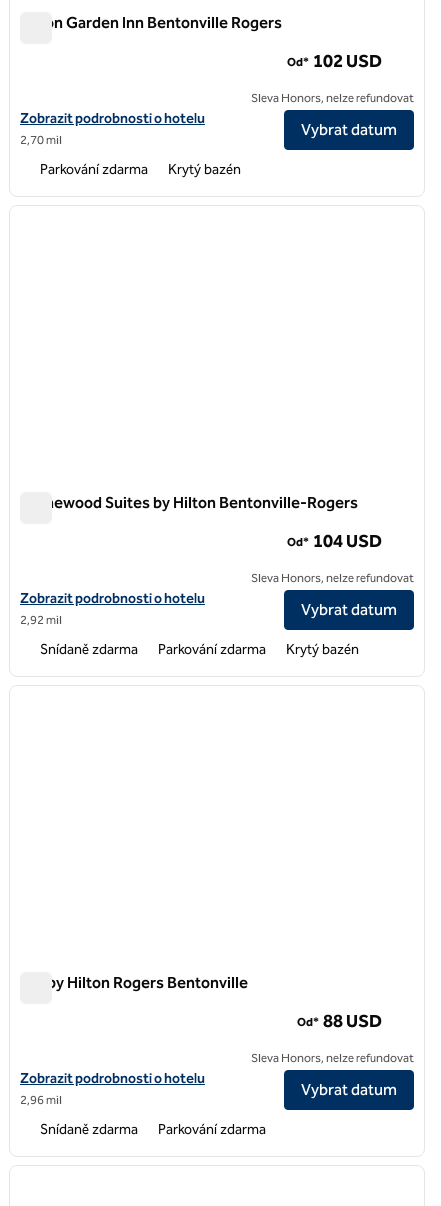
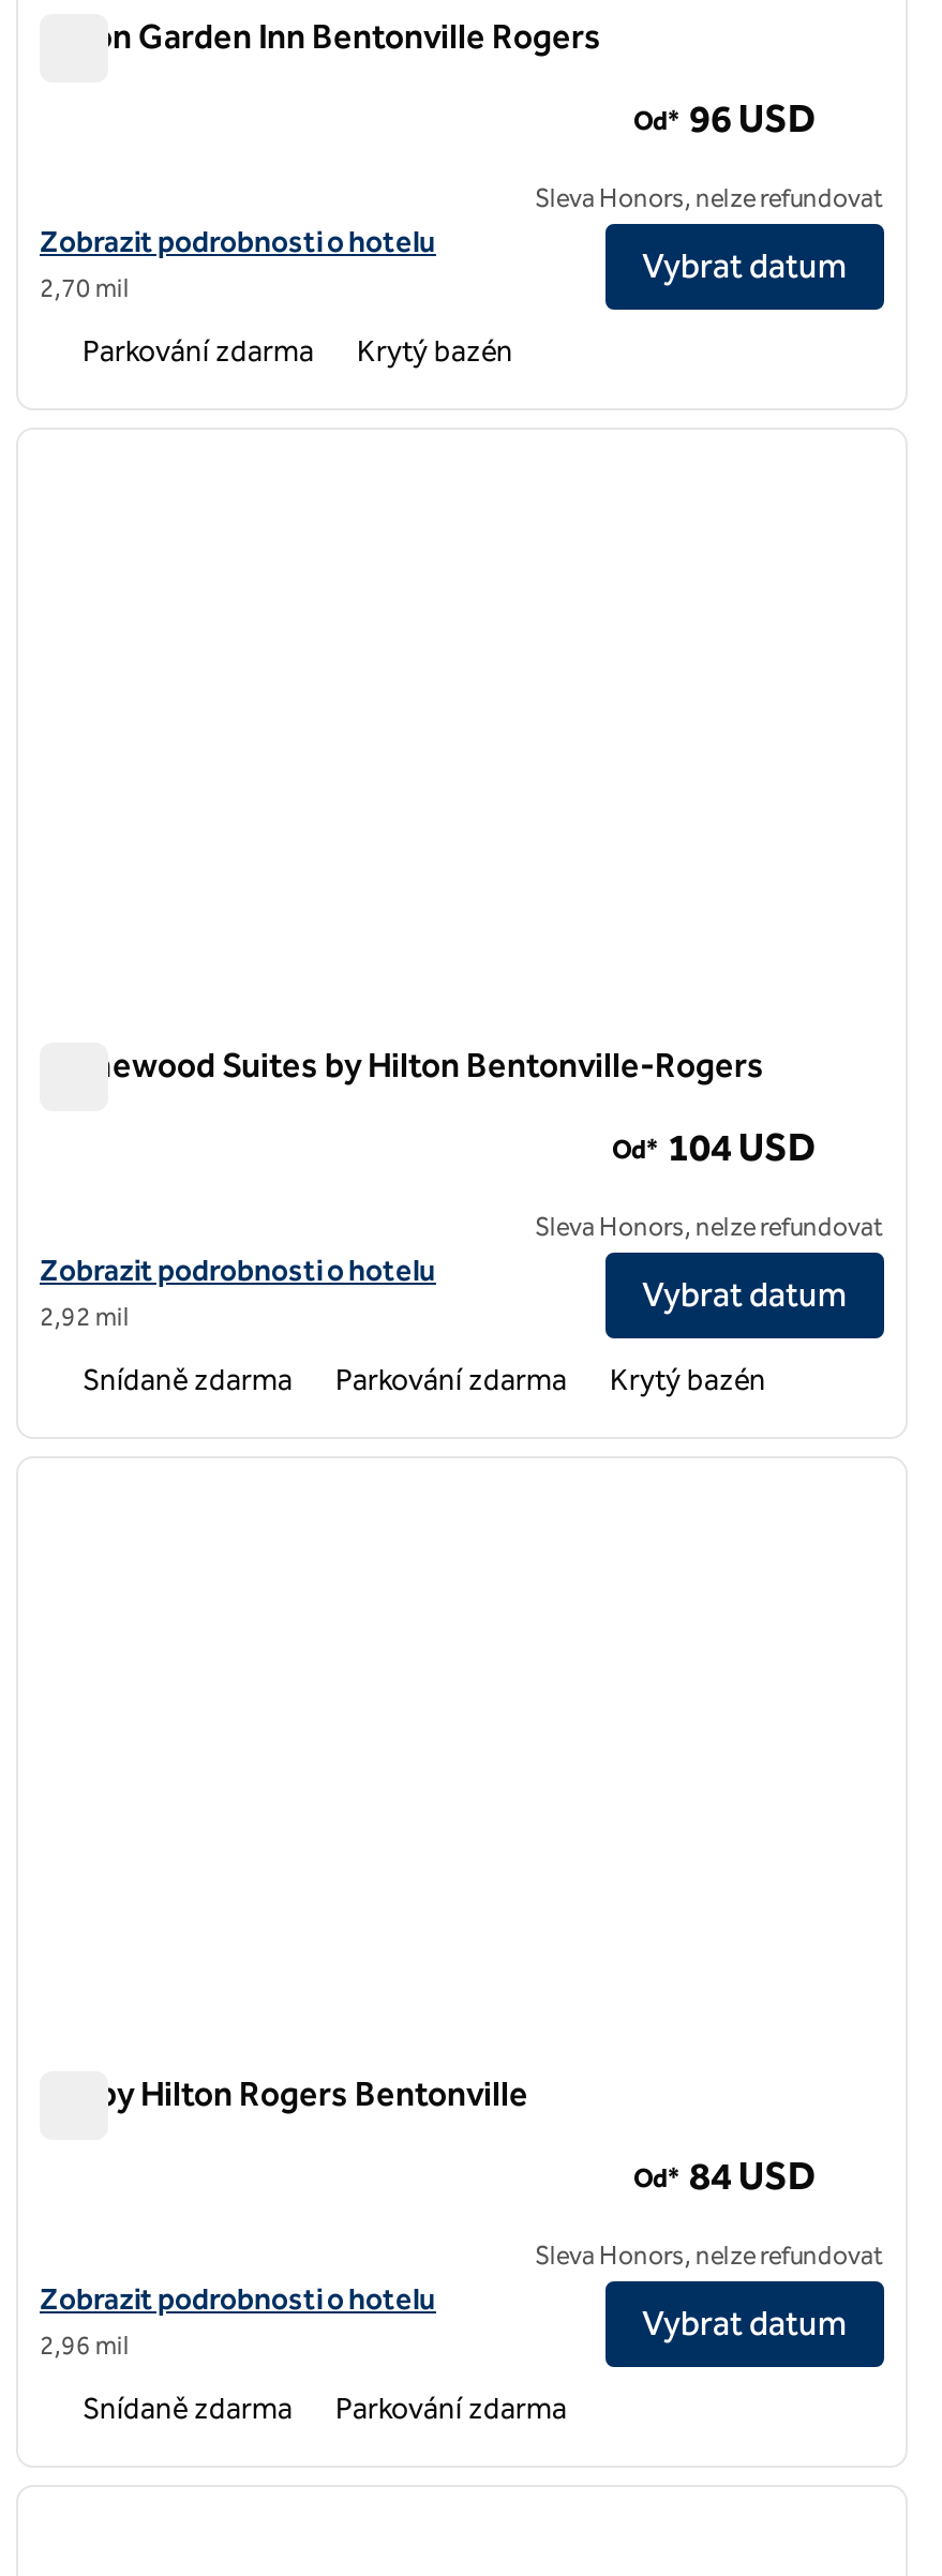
- Od* 102 USD
+ Od* 96 USD

- Od* 88 USD
+ Od* 84 USD
